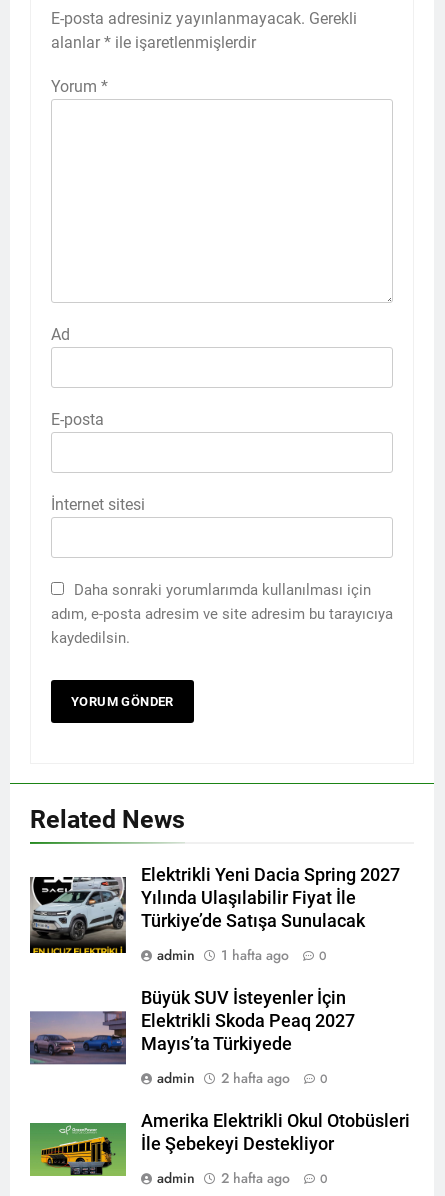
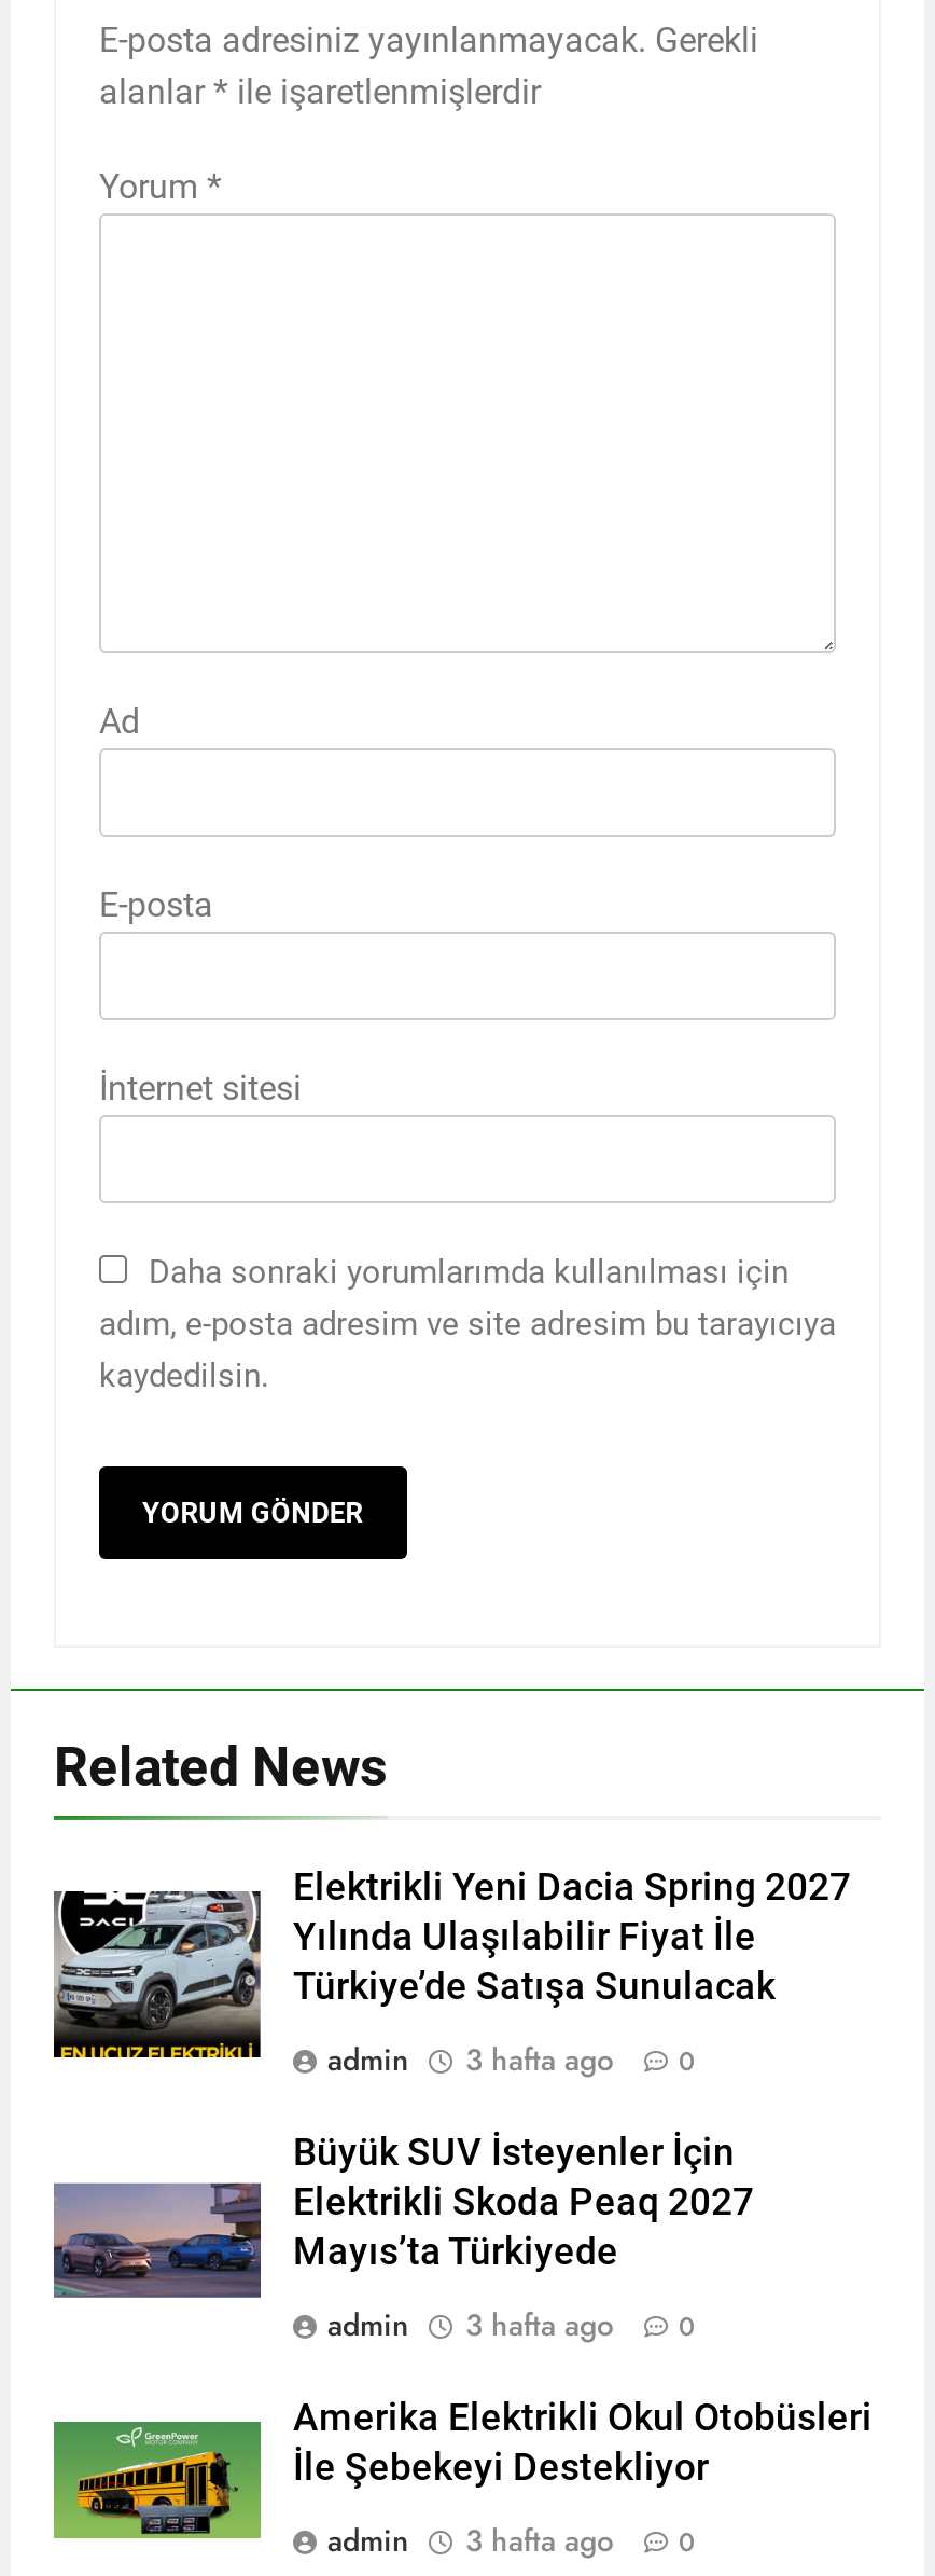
- admin 1 hafta ago 0
+ admin 3 hafta ago 0

- admin 2 hafta ago 0
+ admin 3 hafta ago 0

- admin 2 hafta ago 0
+ admin 3 hafta ago 0
